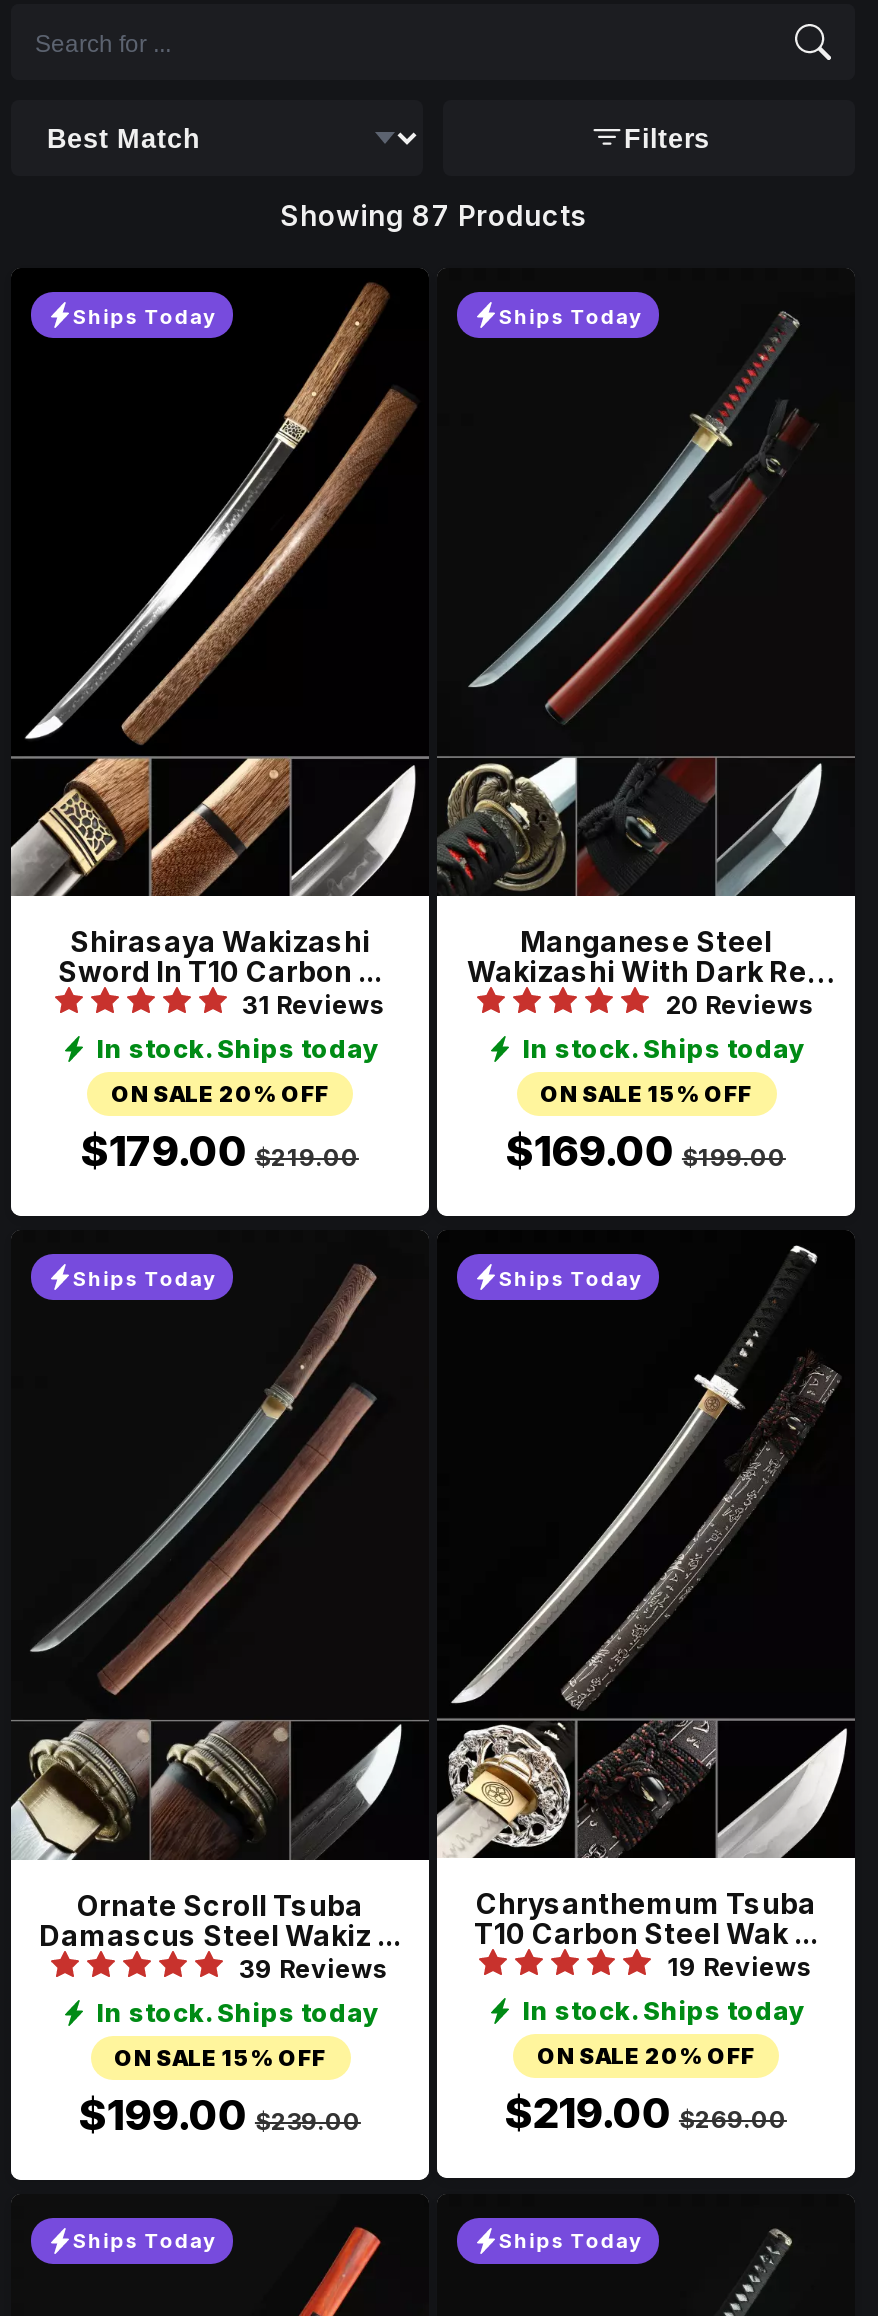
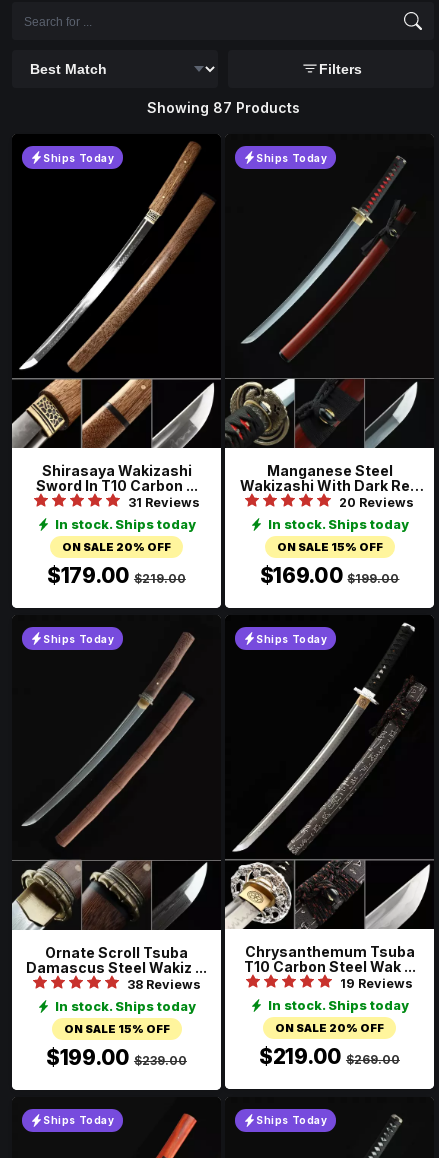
- 39 Reviews
+ 38 Reviews
